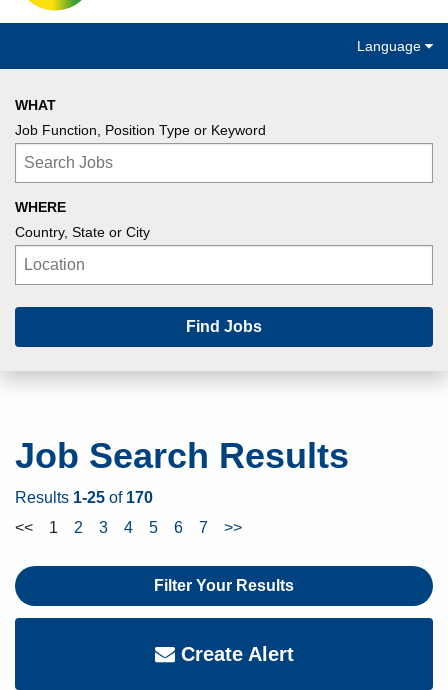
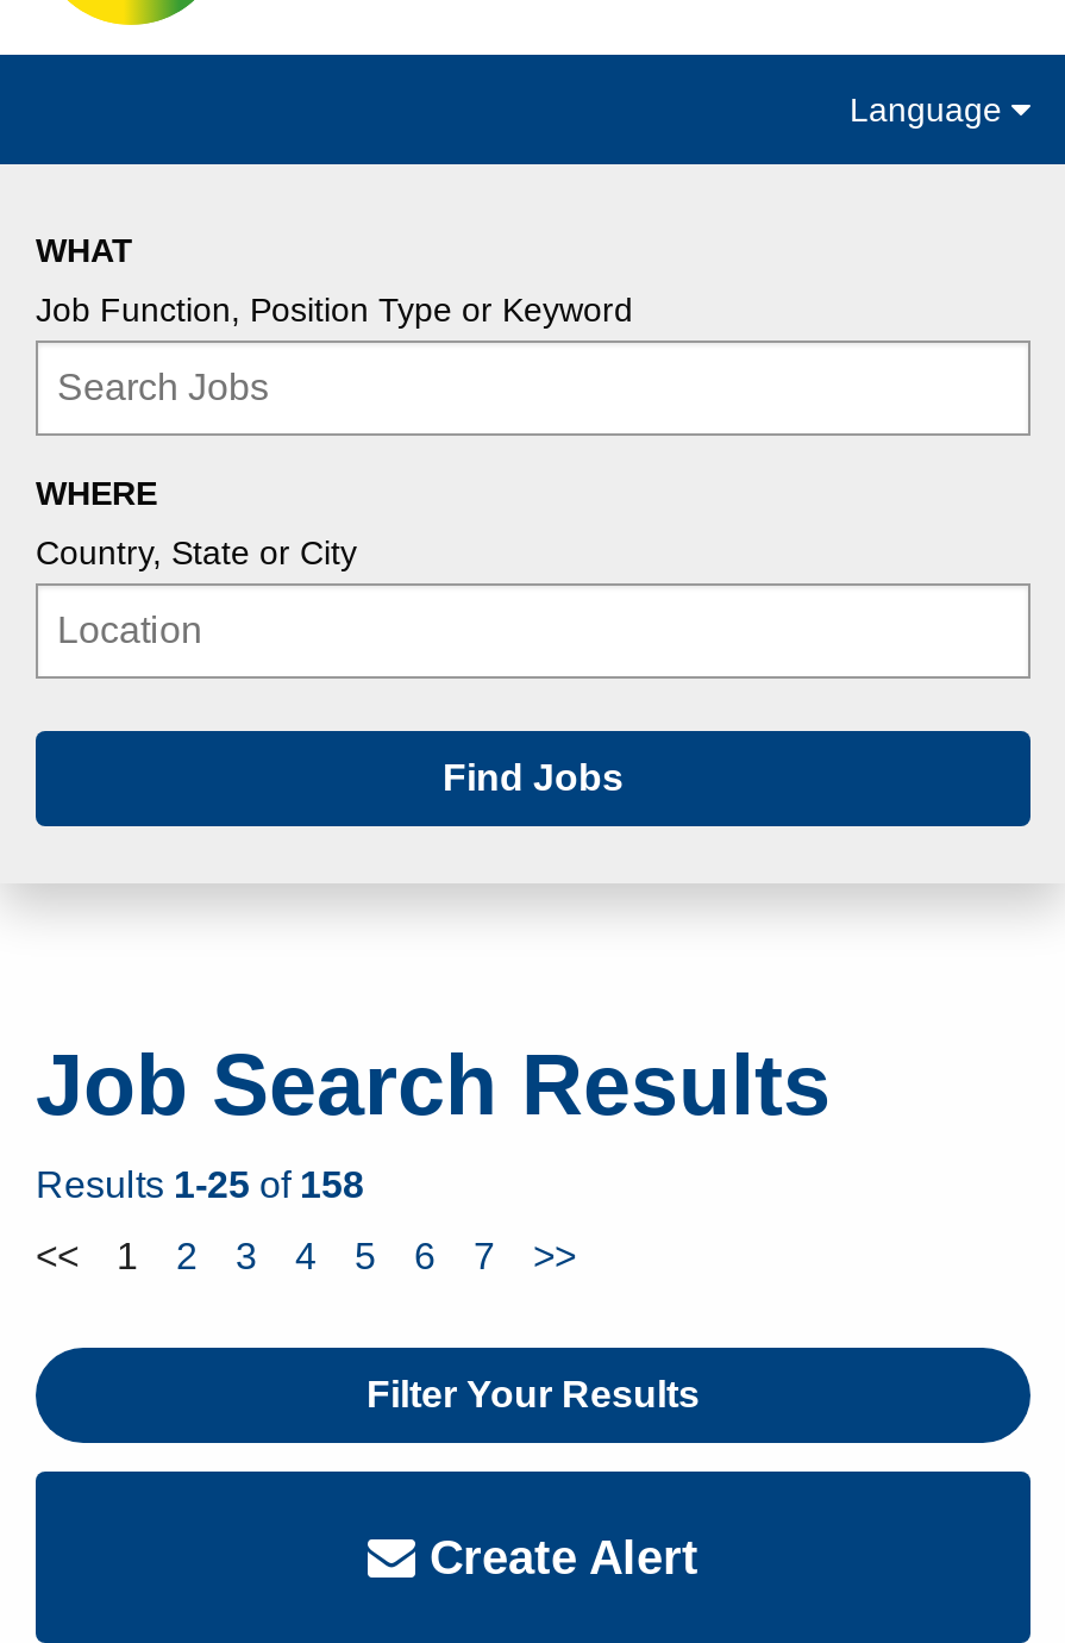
- Results 1-25 of 170
+ Results 1-25 of 158
